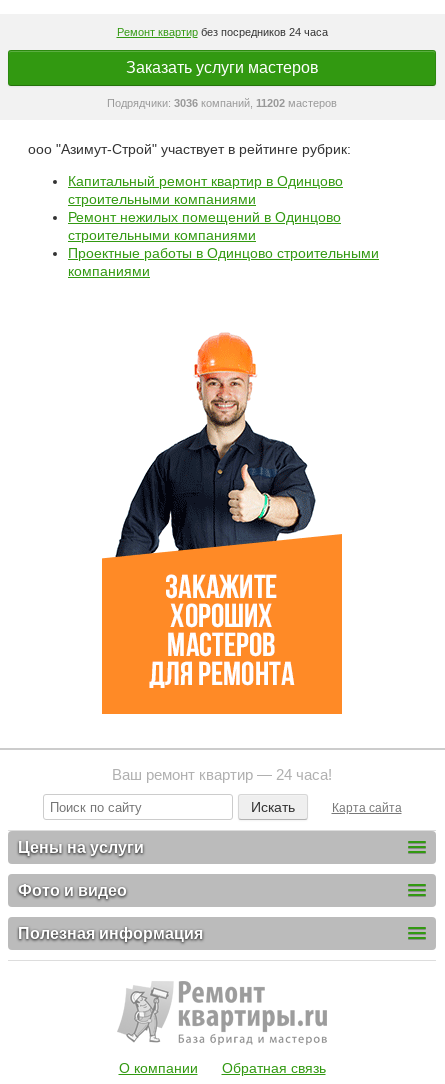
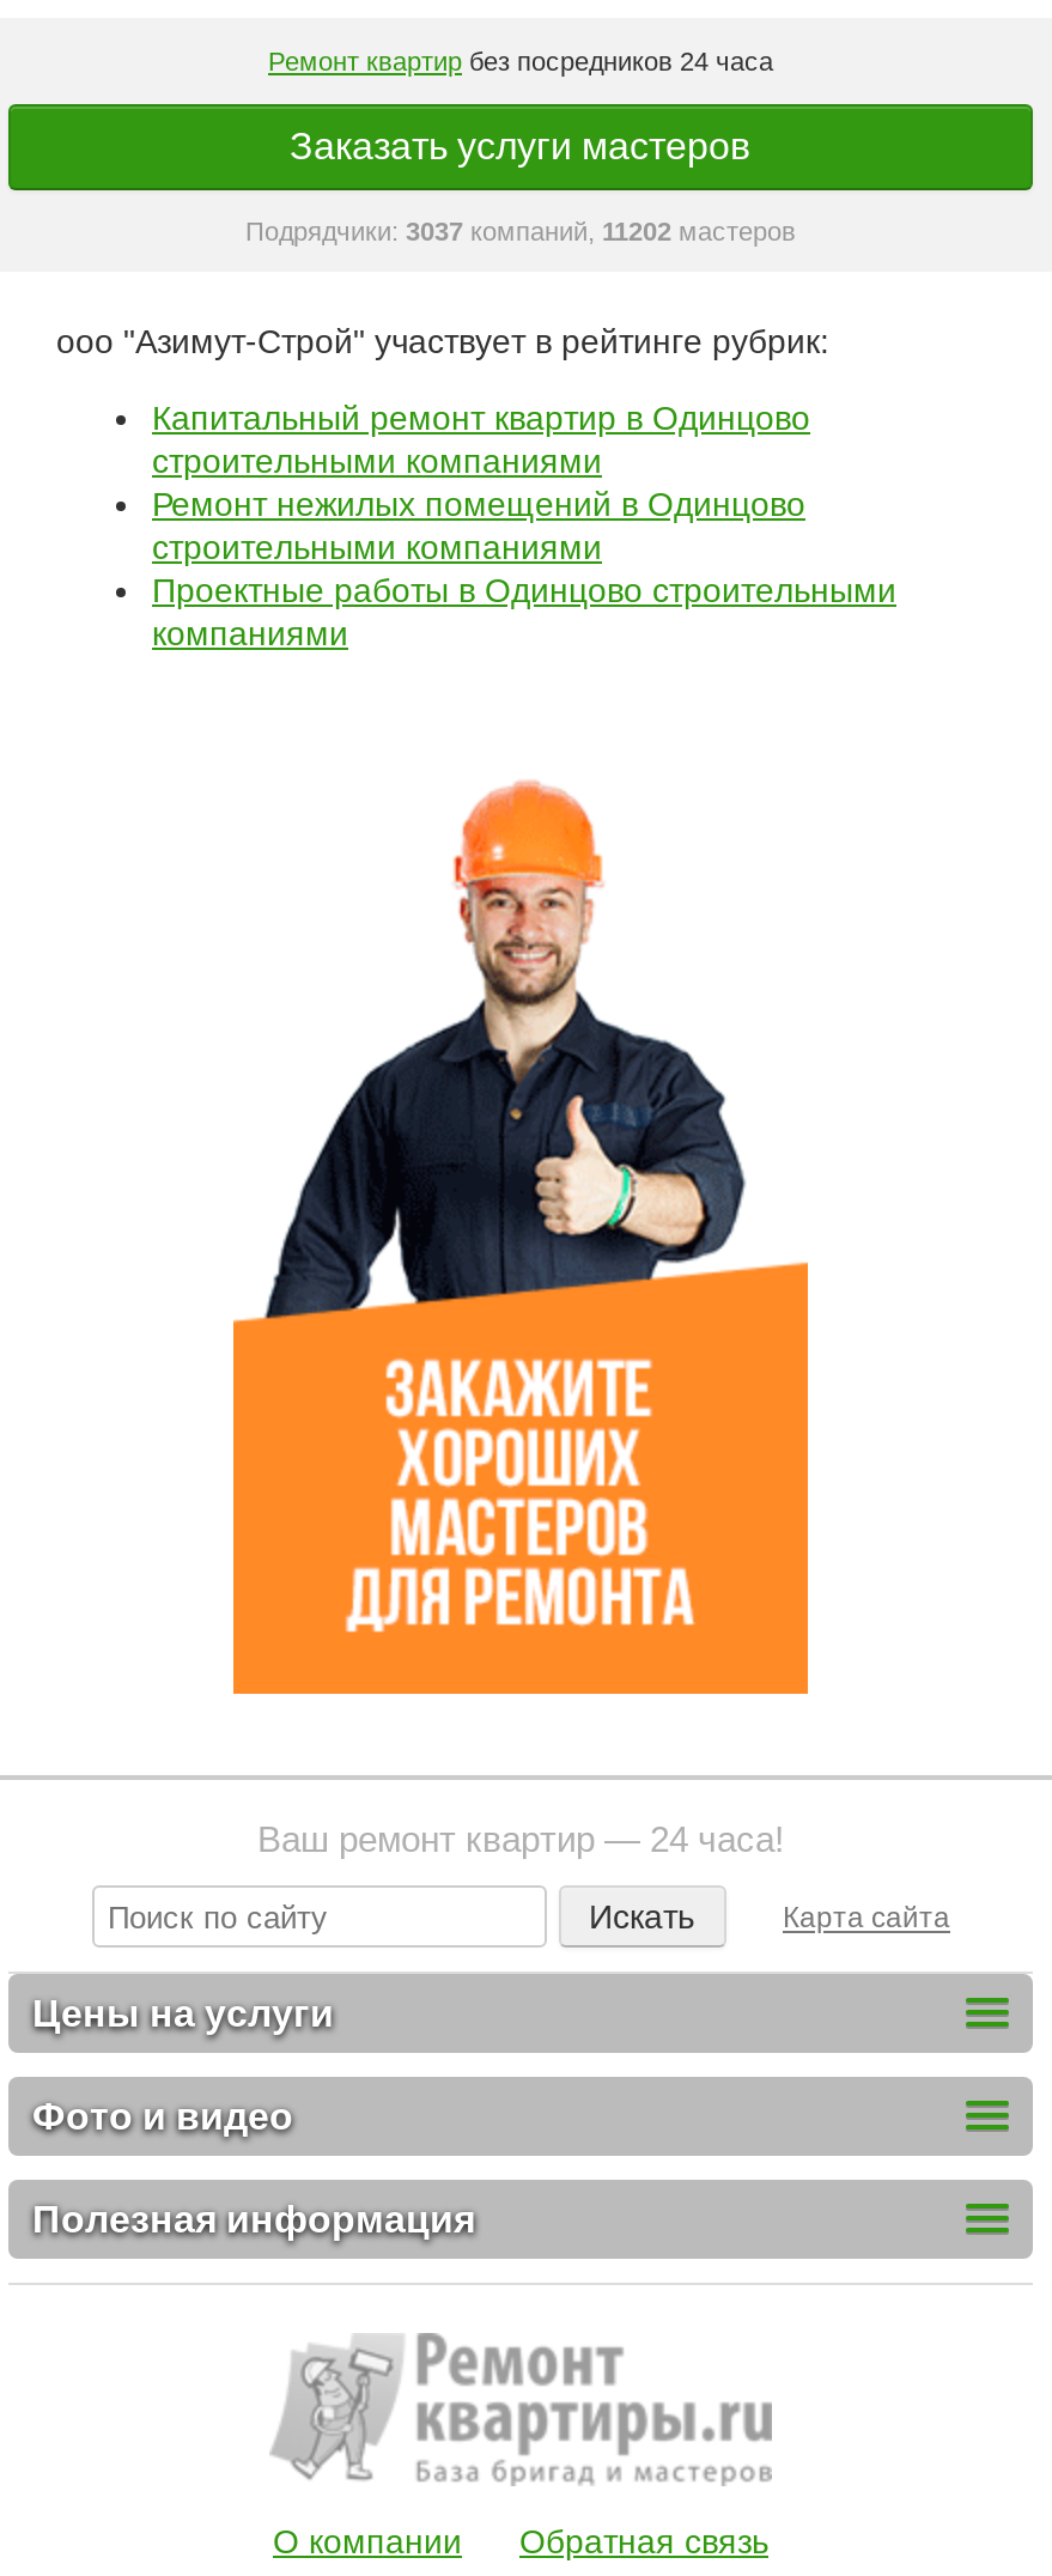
- Подрядчики: 3036 компаний, 11202 мастеров
+ Подрядчики: 3037 компаний, 11202 мастеров
